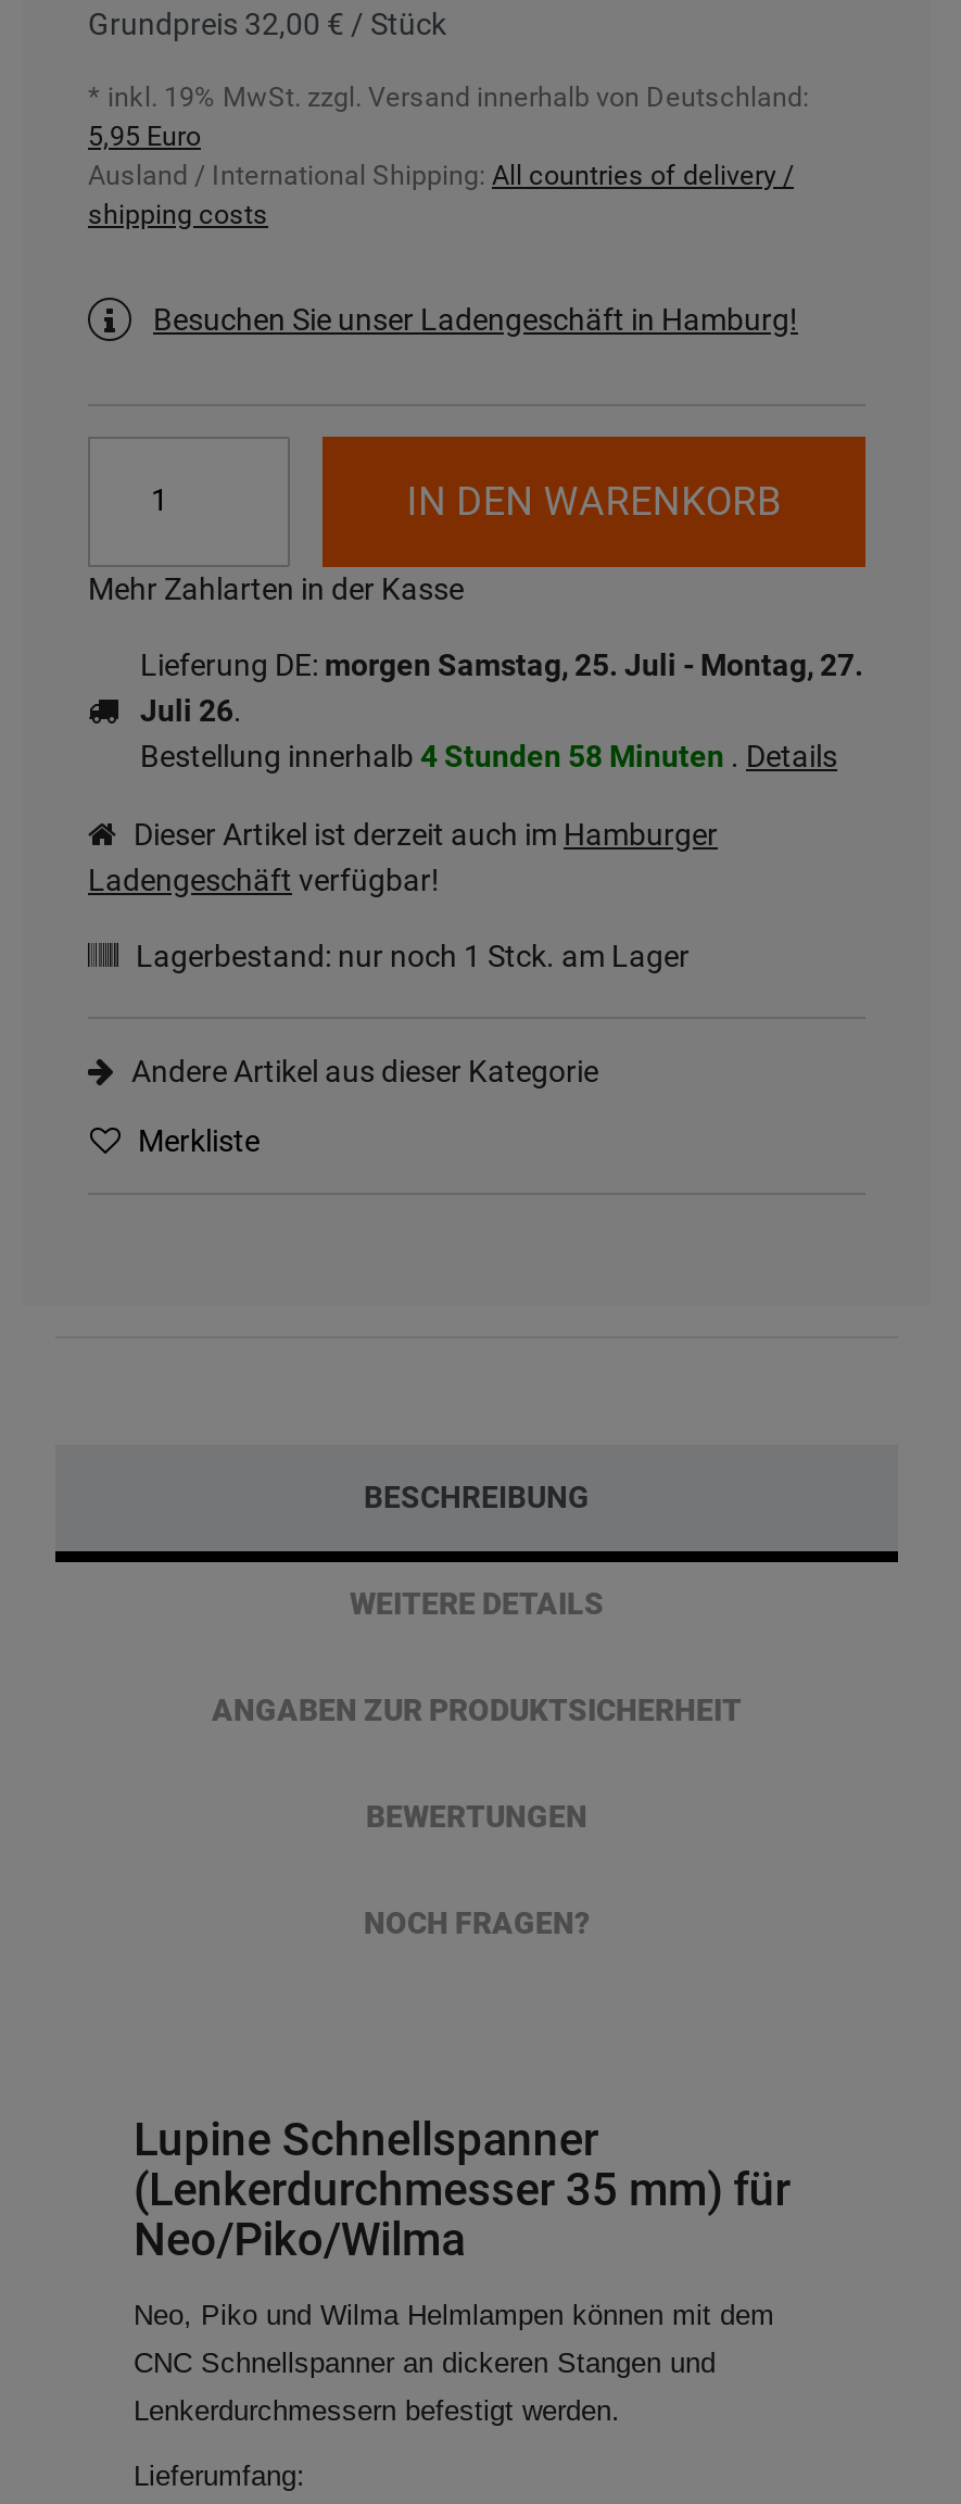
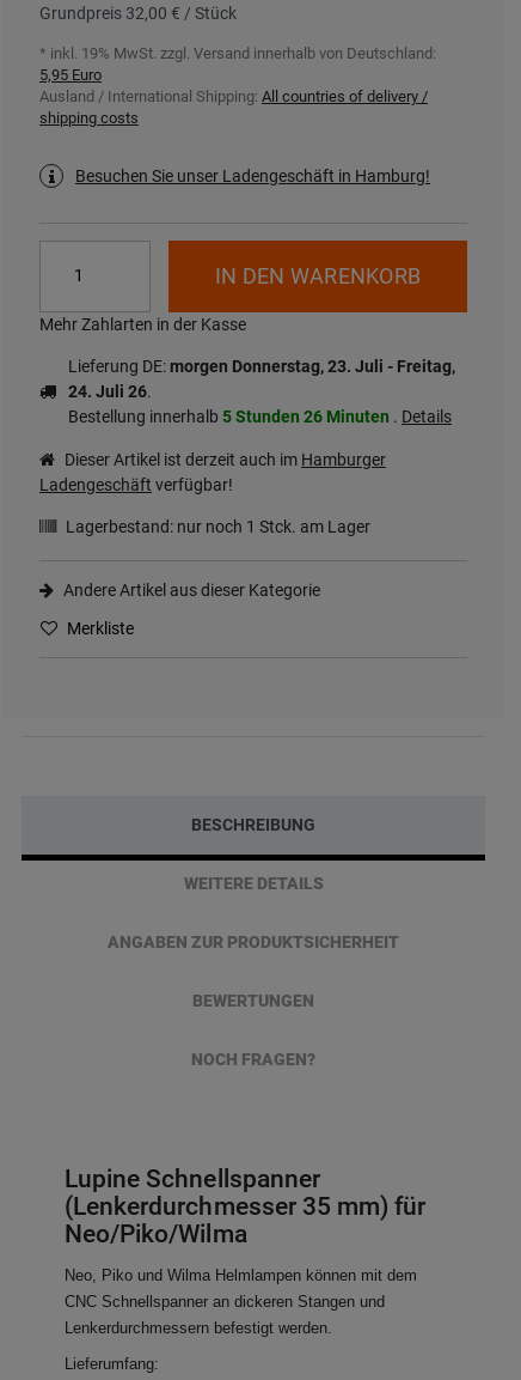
- Lieferung DE: morgen Samstag, 25. Juli - Montag, 27.
- Juli 26.
- Bestellung innerhalb 4 Stunden 58 Minuten . Details
+ Lieferung DE: morgen Donnerstag, 23. Juli - Freitag,
+ 24. Juli 26.
+ Bestellung innerhalb 5 Stunden 26 Minuten . Details
